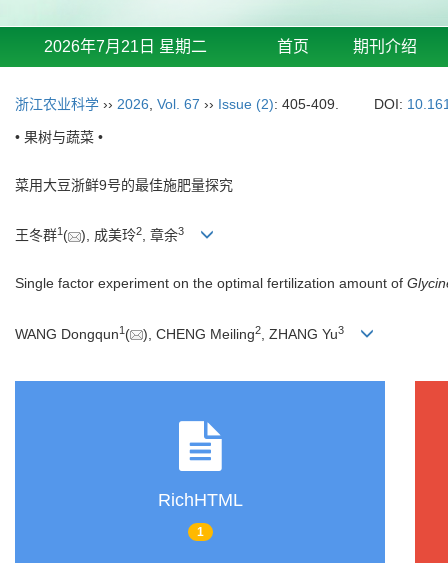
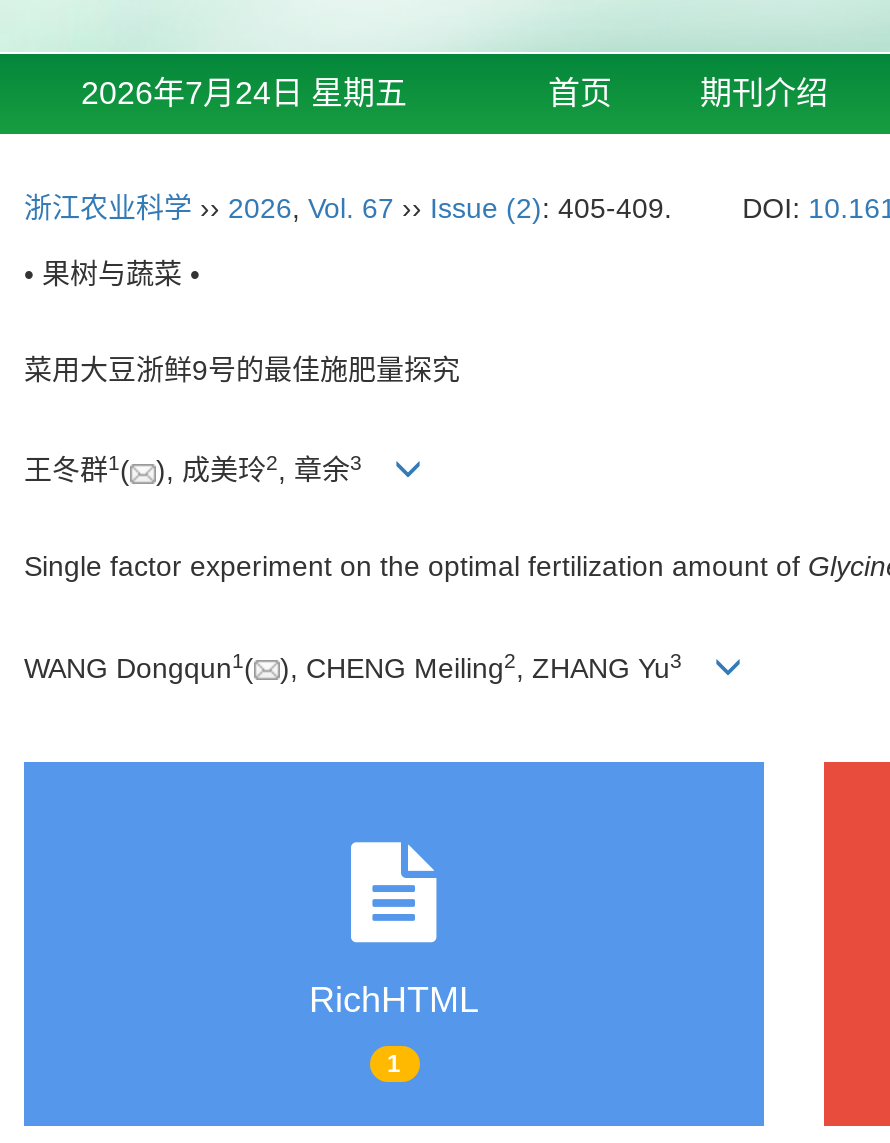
- 2026年7月21日 星期二
+ 2026年7月24日 星期五
